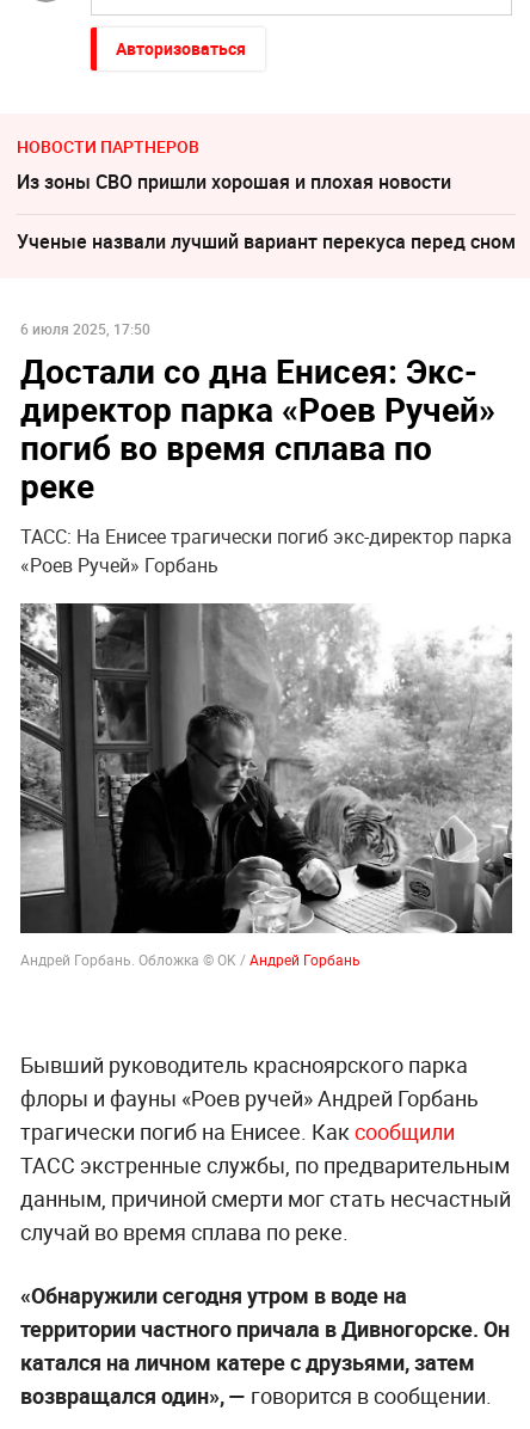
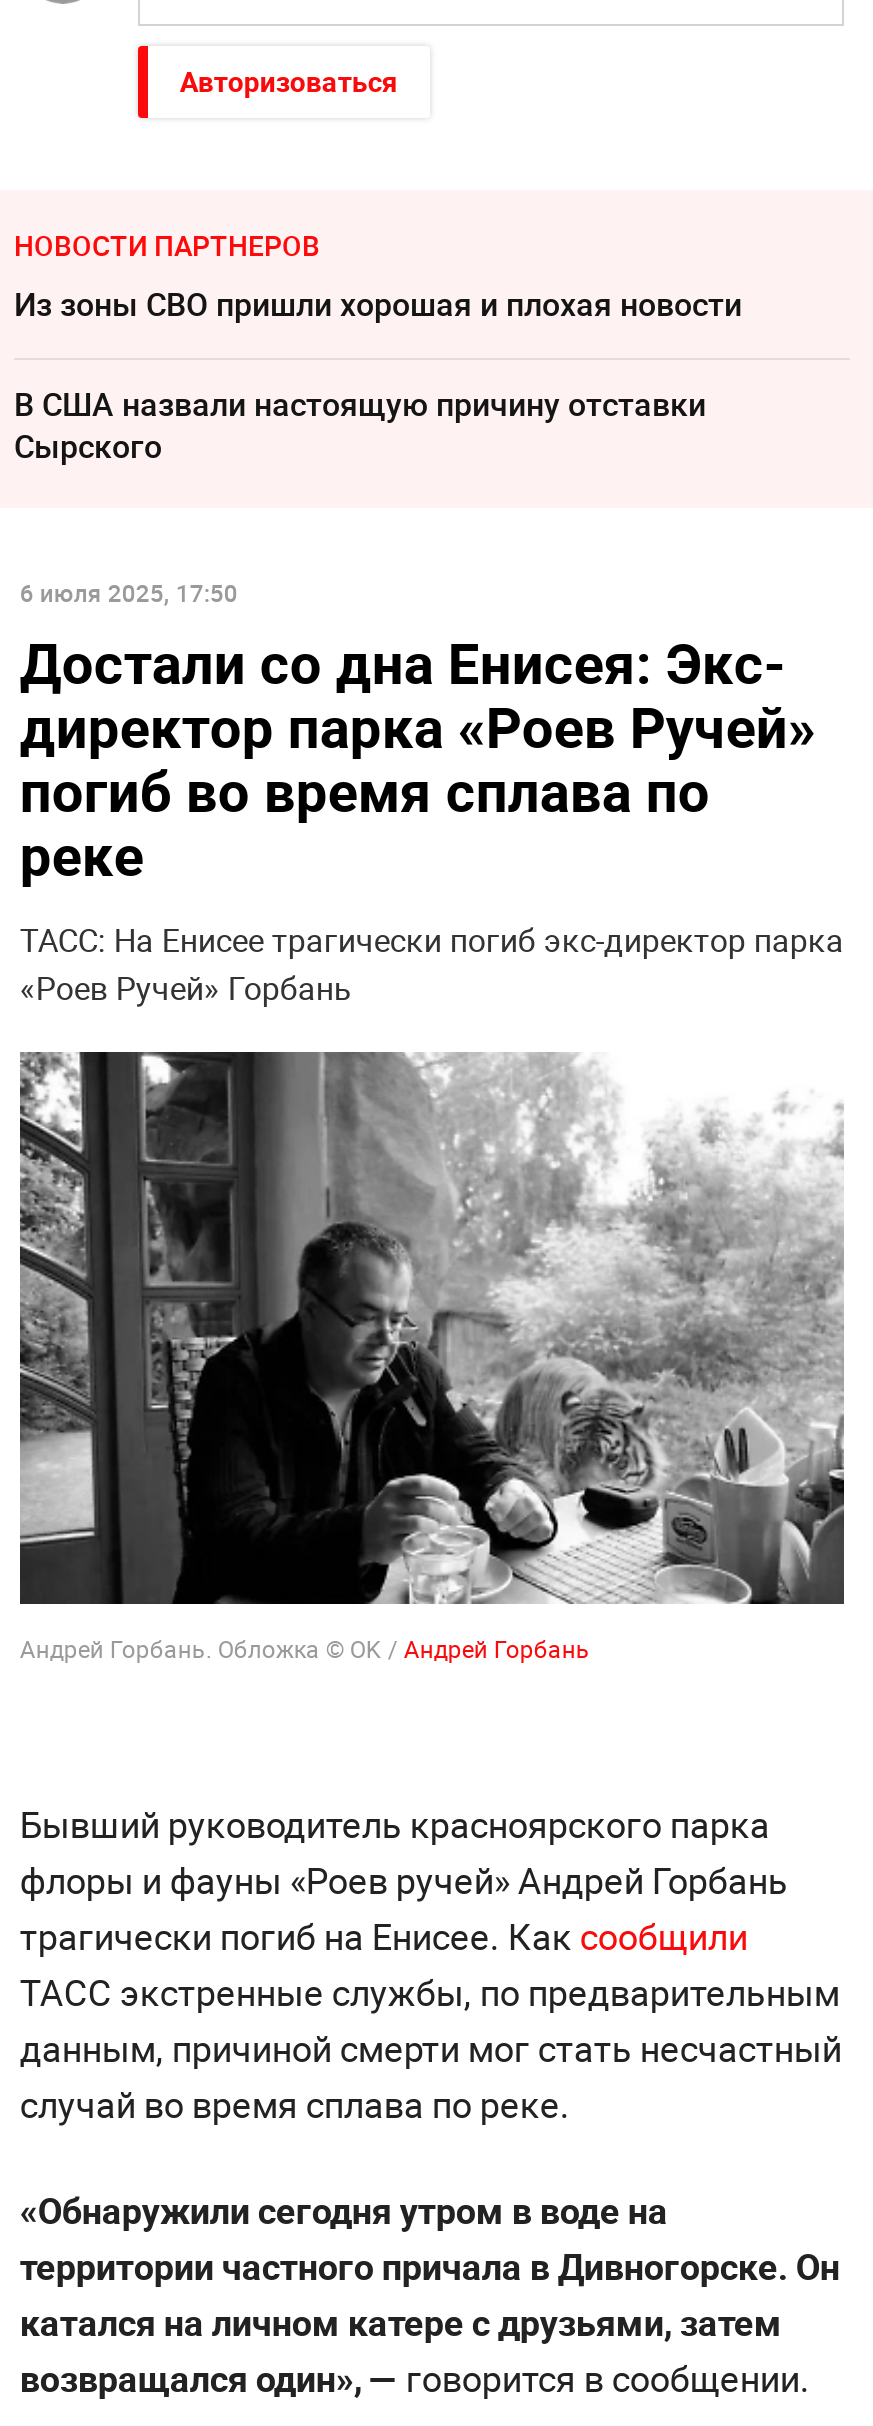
- Ученые назвали лучший вариант перекуса перед сном
+ В США назвали настоящую причину отставки
+ Сырского
